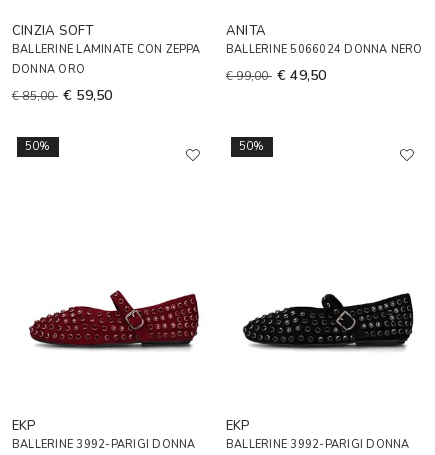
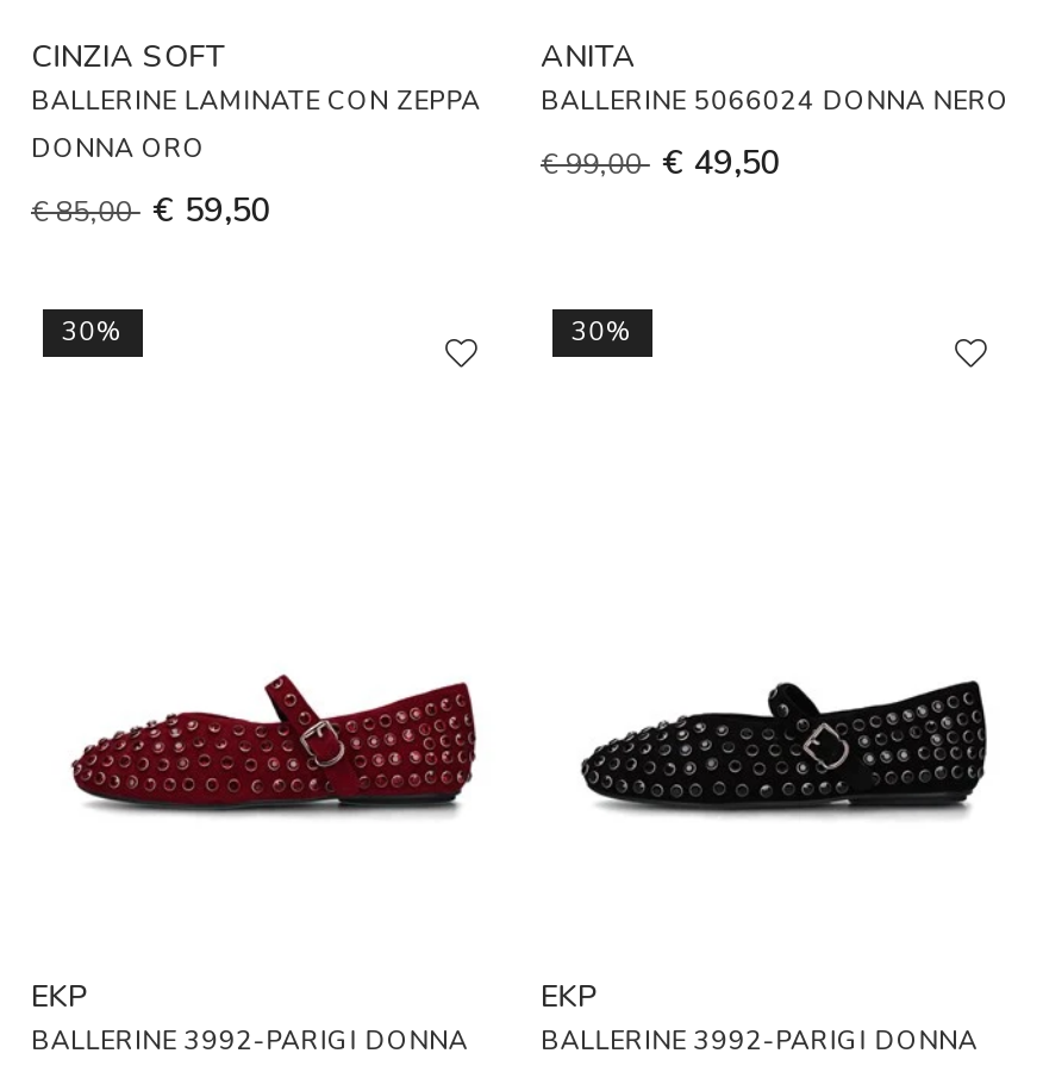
- 50%
+ 30%

- 50%
+ 30%
